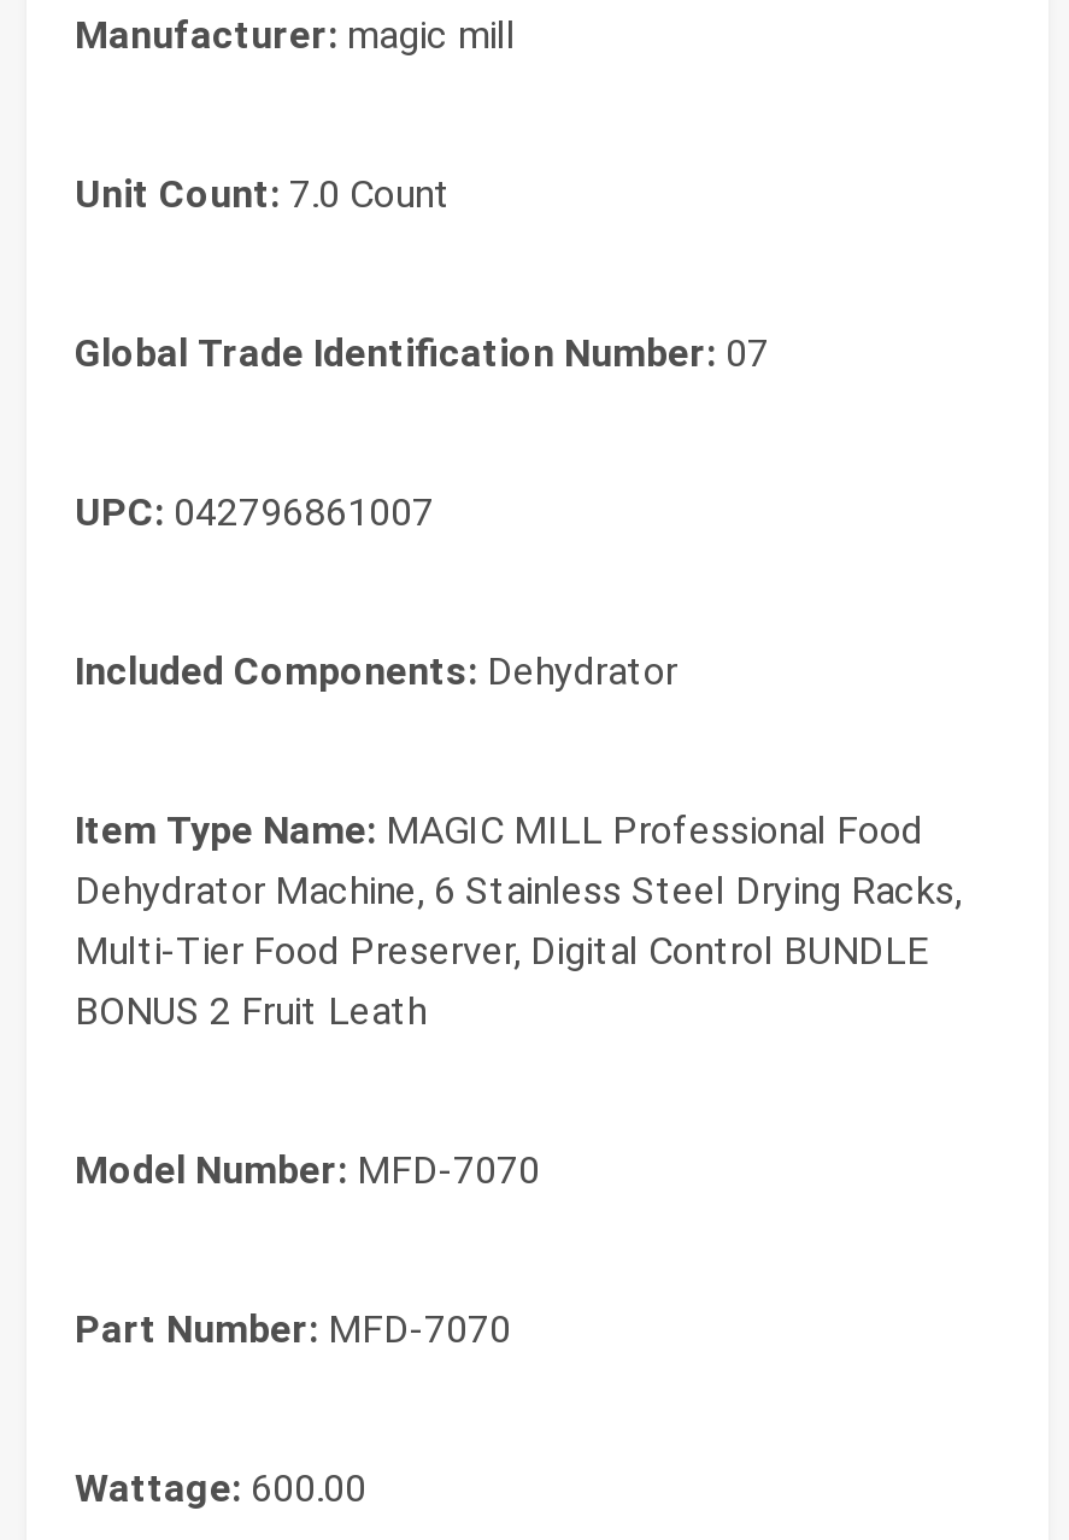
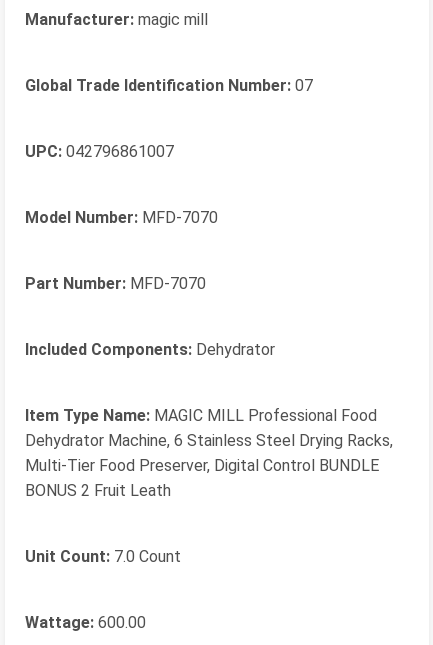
moved down: Unit Count: 7.0 Count

moved up: Global Trade Identification Number: 07 | UPC: 042796861007

moved down: Included Components: Dehydrator | Item Type Name: MAGIC MILL Professional Food | Dehydrator Machine, 6 Stainless Steel Drying Racks, | Multi-Tier Food Preserver, Digital Control BUNDLE | BONUS 2 Fruit Leath

moved up: Model Number: MFD-7070 | Part Number: MFD-7070
